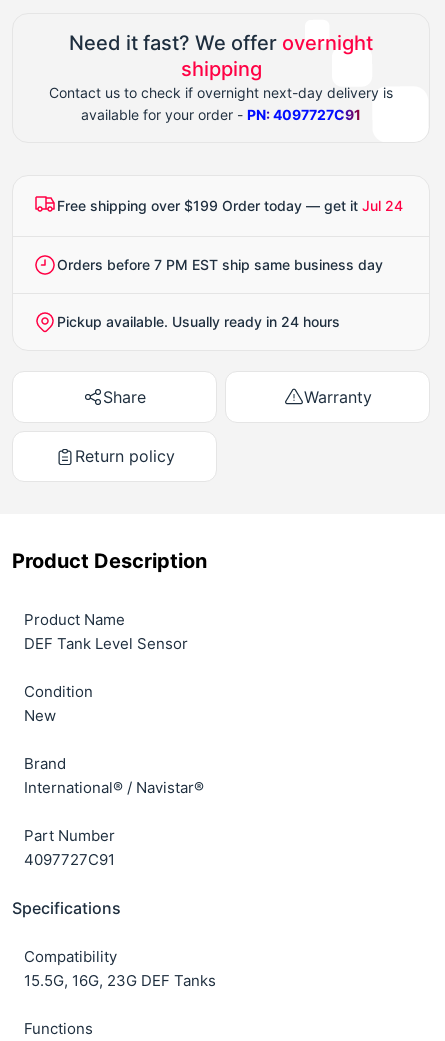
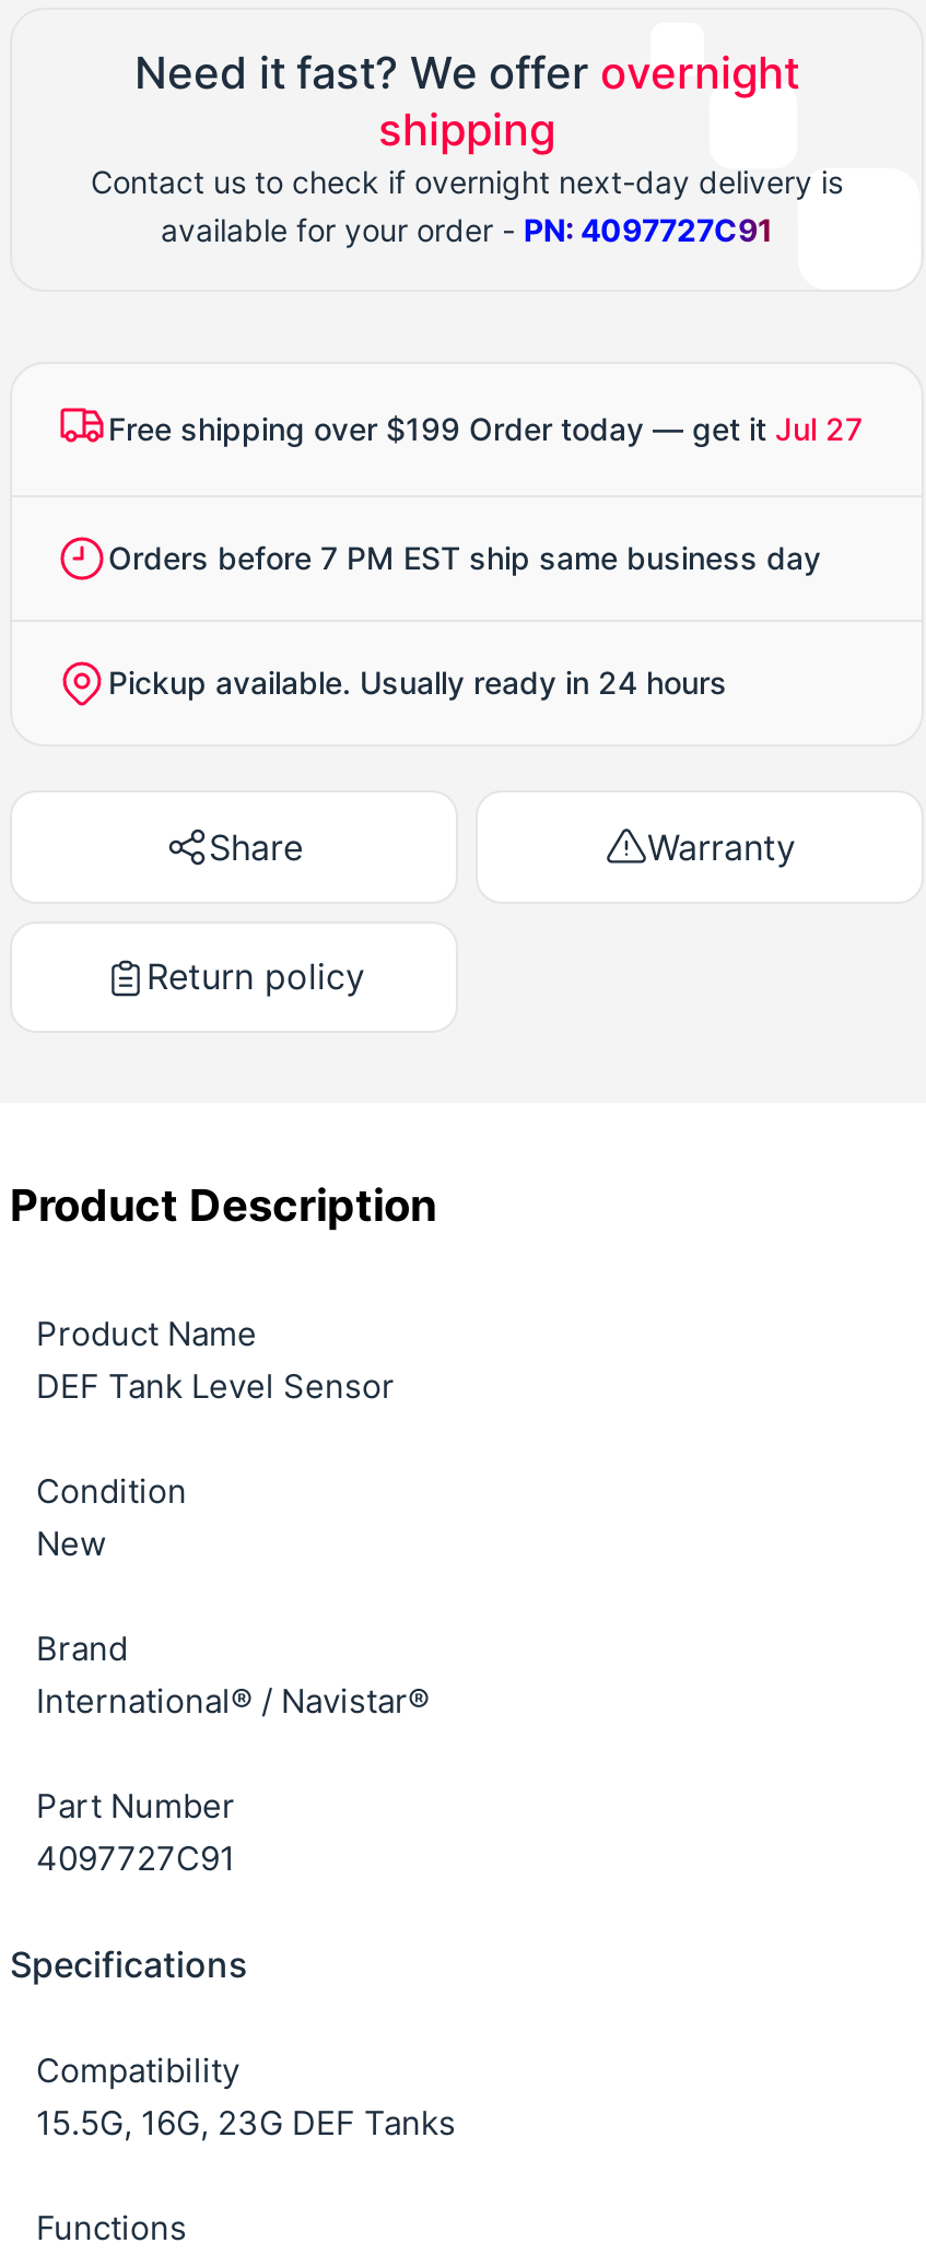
- Free shipping over $199 Order today — get it Jul 24
+ Free shipping over $199 Order today — get it Jul 27
